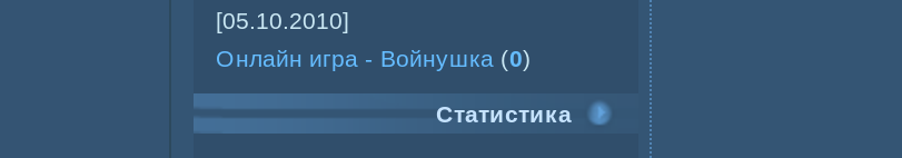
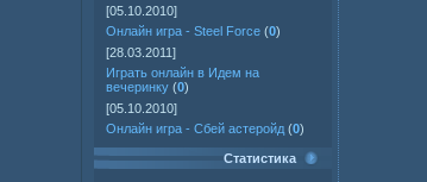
- Онлайн игра - Войнушка (0)
+ Онлайн игра - Steel Force (0)
+ [28.03.2011]
+ Играть онлайн в Идем на
+ вечеринку (0)
+ [05.10.2010]
+ Онлайн игра - Сбей астеройд (0)
